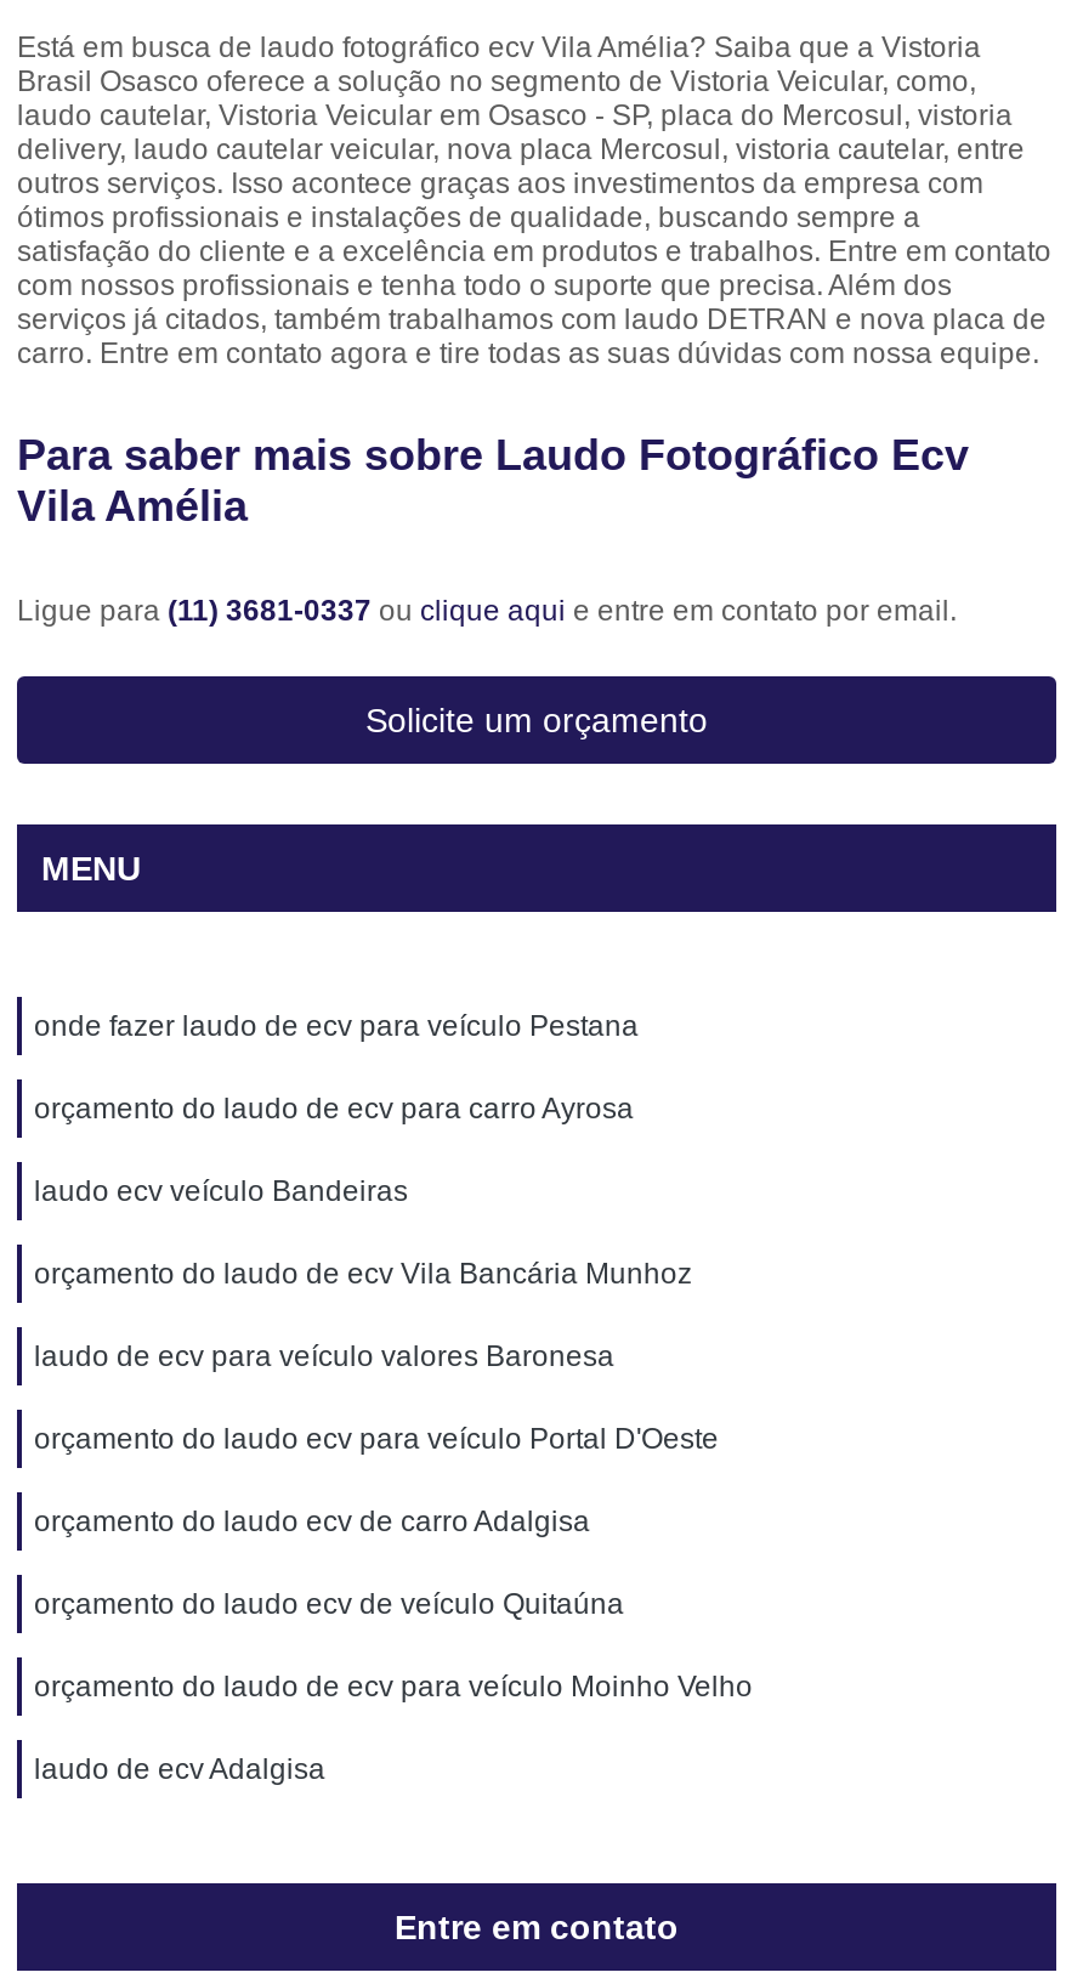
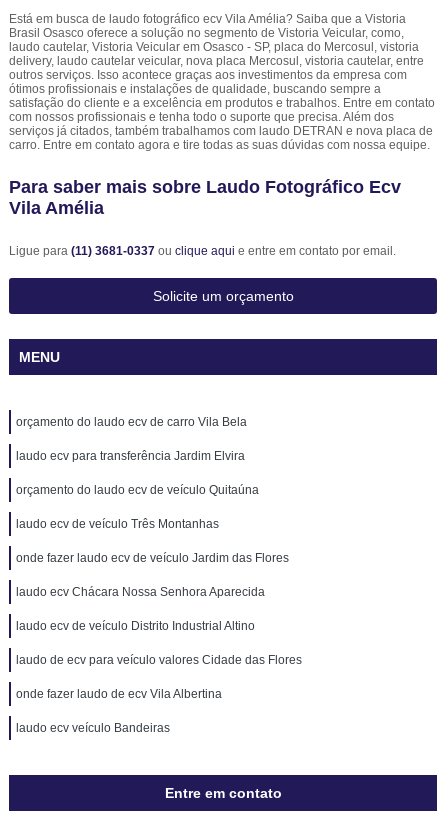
- onde fazer laudo de ecv para veículo Pestana
- orçamento do laudo de ecv para carro Ayrosa
- orçamento do laudo de ecv Vila Bancária Munhoz
- laudo de ecv para veículo valores Baronesa
- orçamento do laudo ecv para veículo Portal D'Oeste
- orçamento do laudo ecv de carro Adalgisa
+ orçamento do laudo ecv de carro Vila Bela
+ laudo ecv para transferência Jardim Elvira

moved down: laudo ecv veículo Bandeiras

moved up: orçamento do laudo ecv de veículo Quitaúna

- orçamento do laudo de ecv para veículo Moinho Velho
- laudo de ecv Adalgisa
+ laudo ecv de veículo Três Montanhas
+ onde fazer laudo ecv de veículo Jardim das Flores
+ laudo ecv Chácara Nossa Senhora Aparecida
+ laudo ecv de veículo Distrito Industrial Altino
+ laudo de ecv para veículo valores Cidade das Flores
+ onde fazer laudo de ecv Vila Albertina
